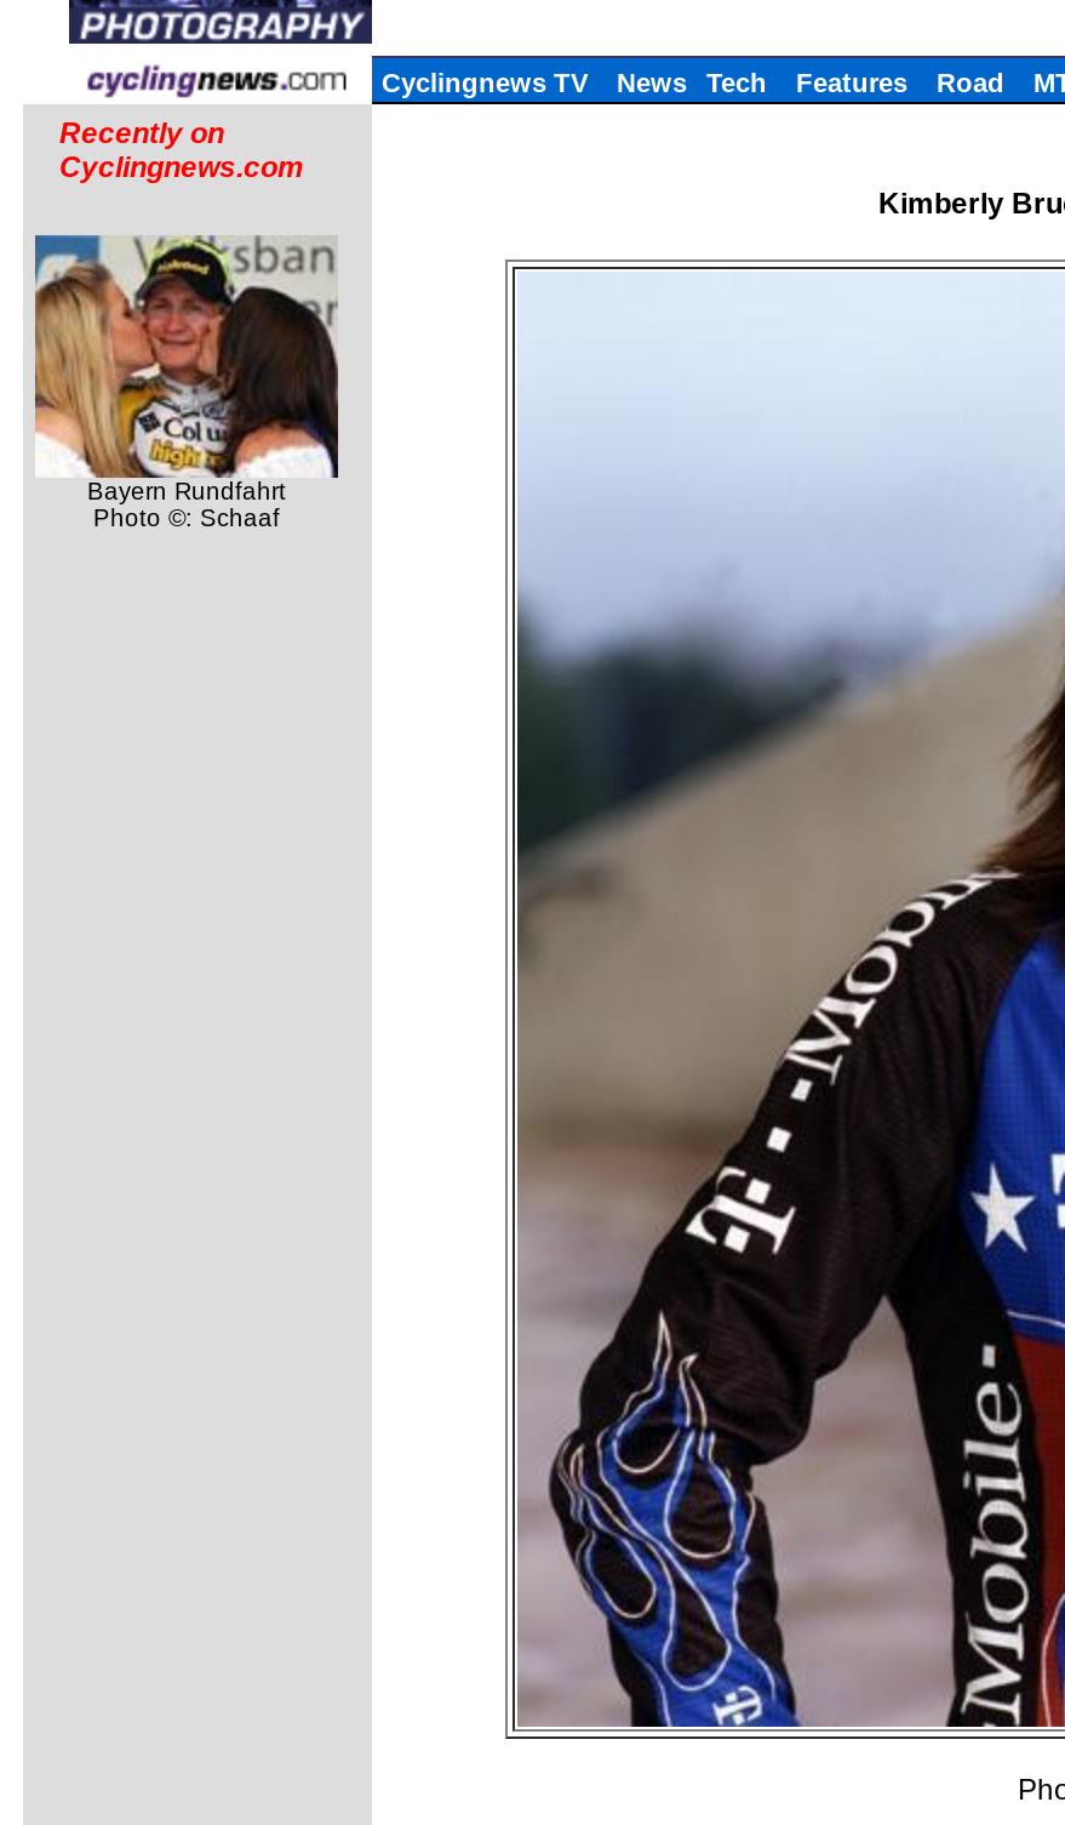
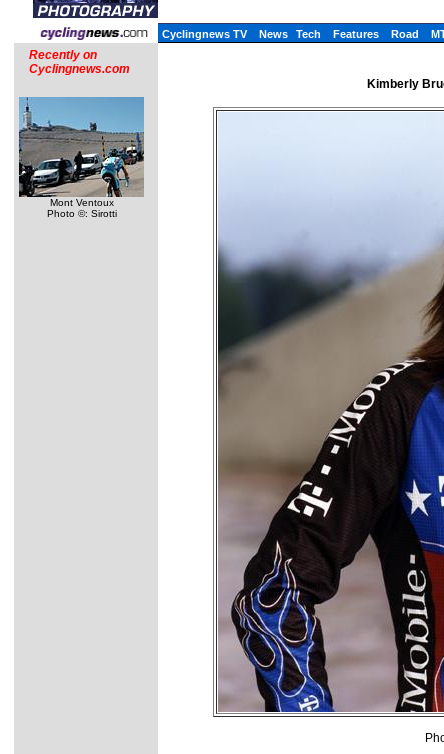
- [image]
- Bayern Rundfahrt
- Photo ©: Schaaf
+ [image]
+ Mont Ventoux
+ Photo ©: Sirotti
